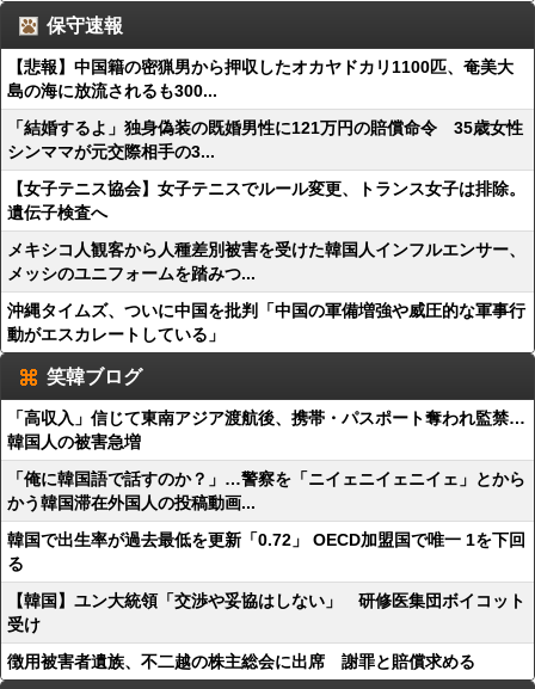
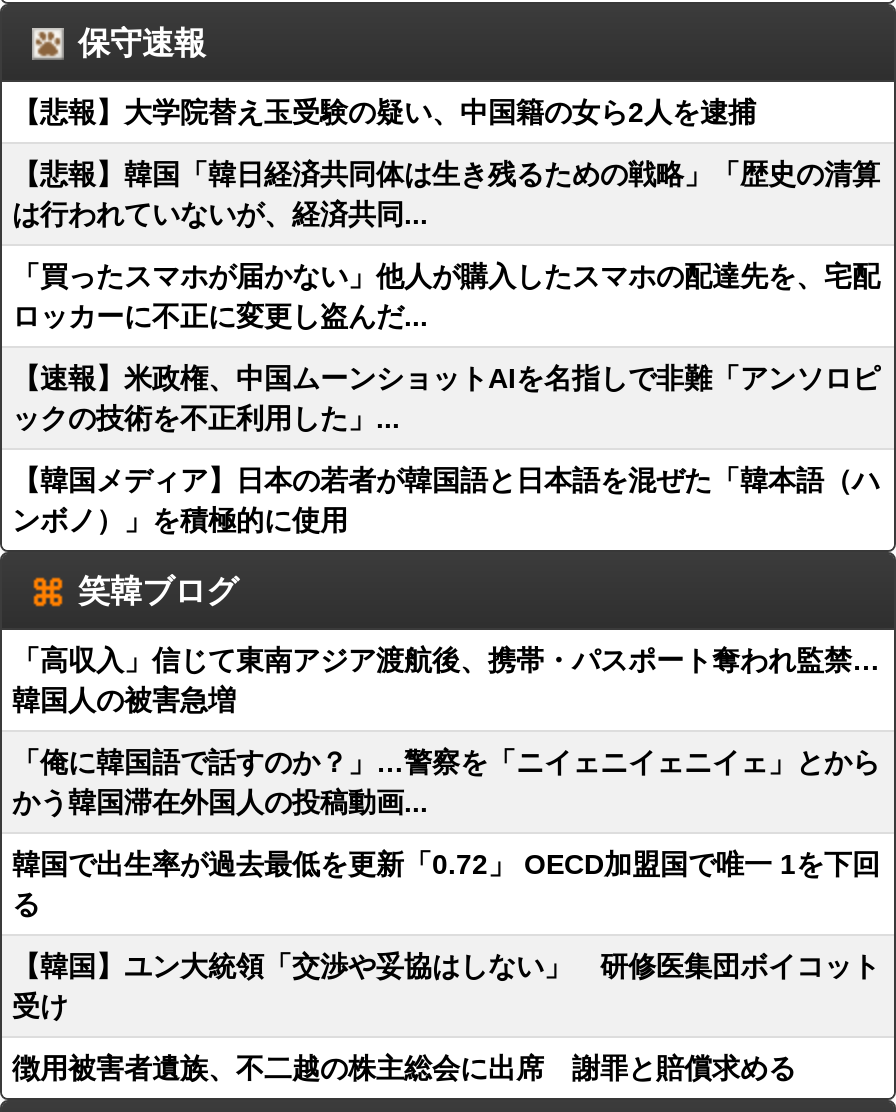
- 【悲報】中国籍の密猟男から押収したオカヤドカリ1100匹、奄美大
- 島の海に放流されるも300...
+ 【悲報】大学院替え玉受験の疑い、中国籍の女ら2人を逮捕

- 「結婚するよ」独身偽装の既婚男性に121万円の賠償命令 35歳女性
- シンママが元交際相手の3...
+ 【悲報】韓国「韓日経済共同体は生き残るための戦略」「歴史の清算
+ は行われていないが、経済共同...

- 【女子テニス協会】女子テニスでルール変更、トランス女子は排除。
- 遺伝子検査へ
+ 「買ったスマホが届かない」他人が購入したスマホの配達先を、宅配
+ ロッカーに不正に変更し盗んだ...

- メキシコ人観客から人種差別被害を受けた韓国人インフルエンサー、
- メッシのユニフォームを踏みつ...
+ 【速報】米政権、中国ムーンショットAIを名指しで非難「アンソロピ
+ ックの技術を不正利用した」...

- 沖縄タイムズ、ついに中国を批判「中国の軍備増強や威圧的な軍事行
- 動がエスカレートしている」
+ 【韓国メディア】日本の若者が韓国語と日本語を混ぜた「韓本語（ハ
+ ンボノ）」を積極的に使用
